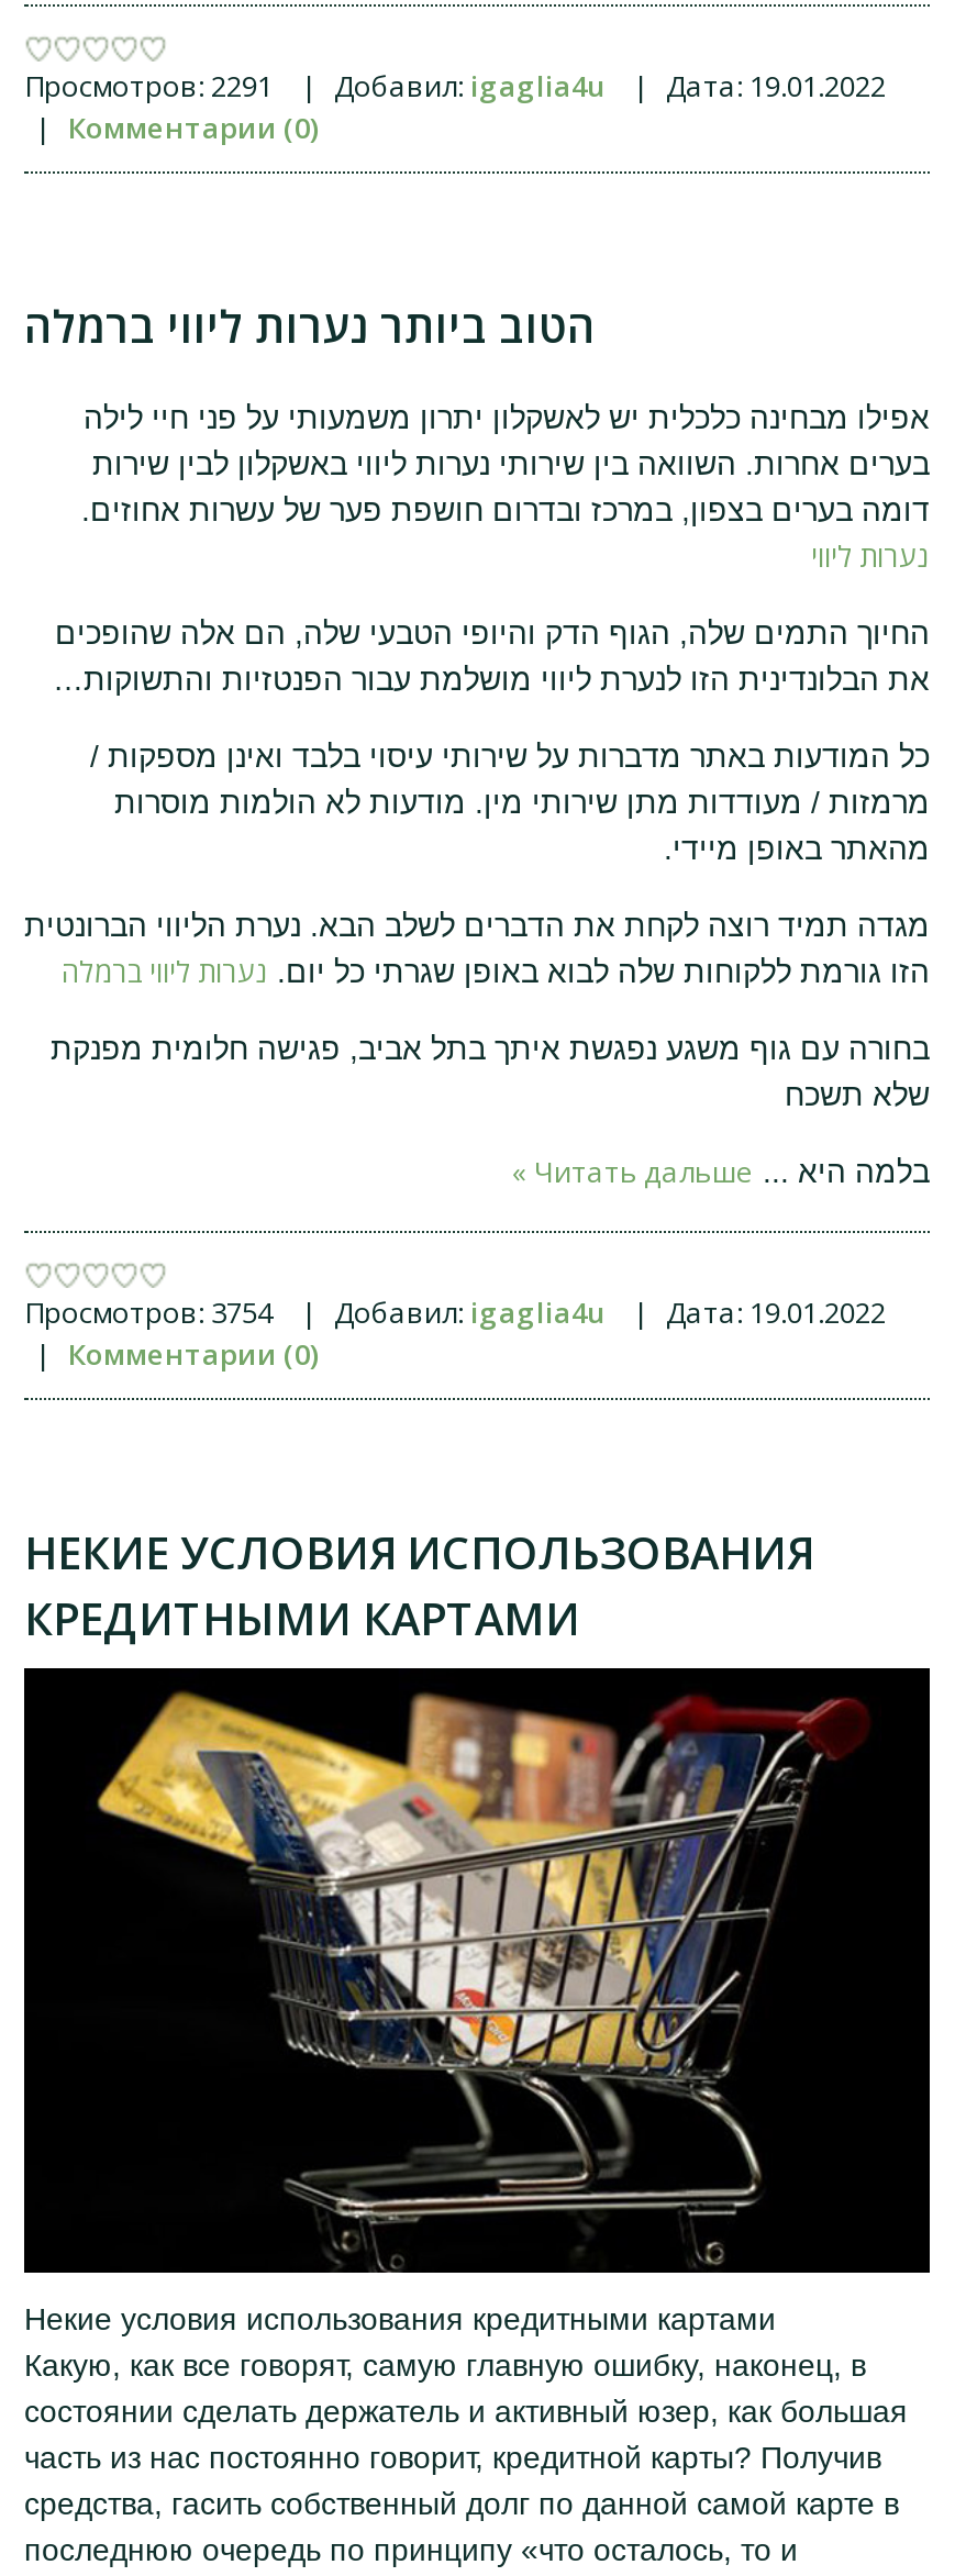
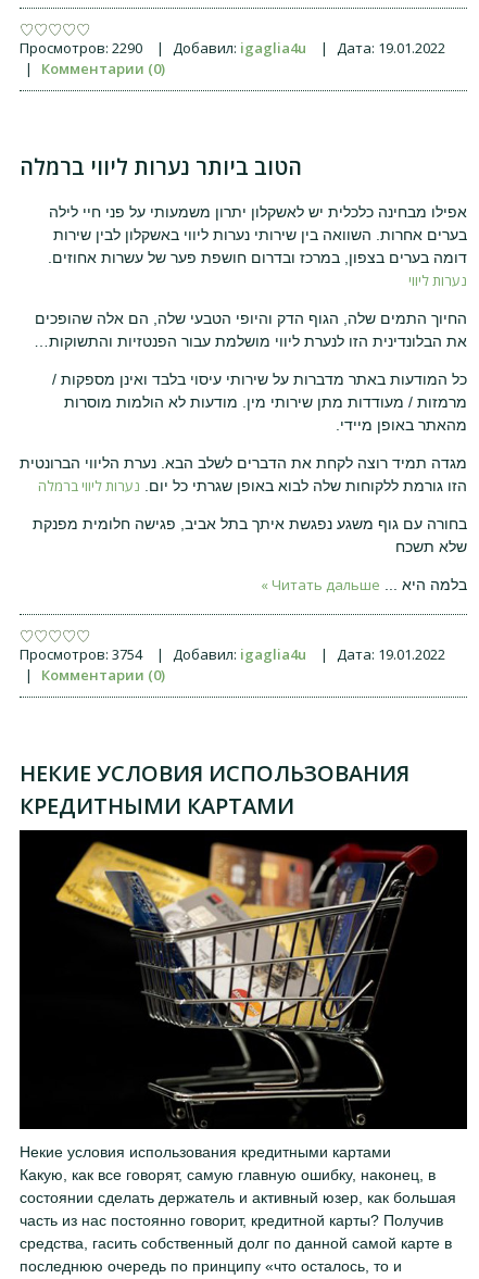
- Просмотров: 2291
+ Просмотров: 2290
